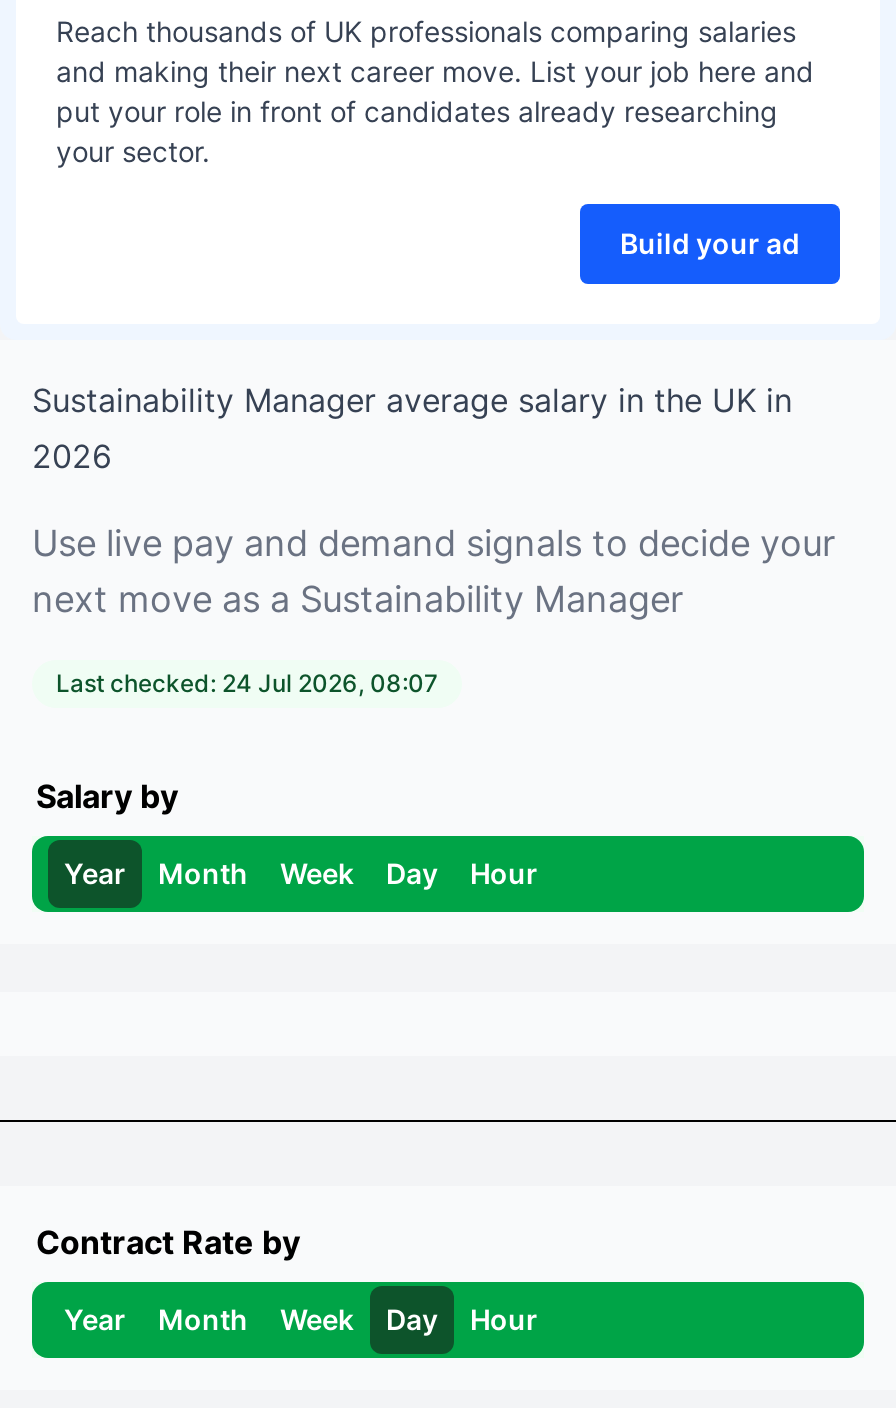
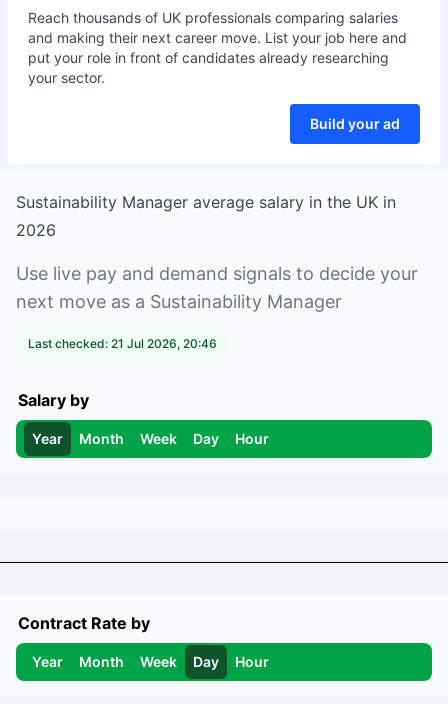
- Last checked: 24 Jul 2026, 08:07
+ Last checked: 21 Jul 2026, 20:46
